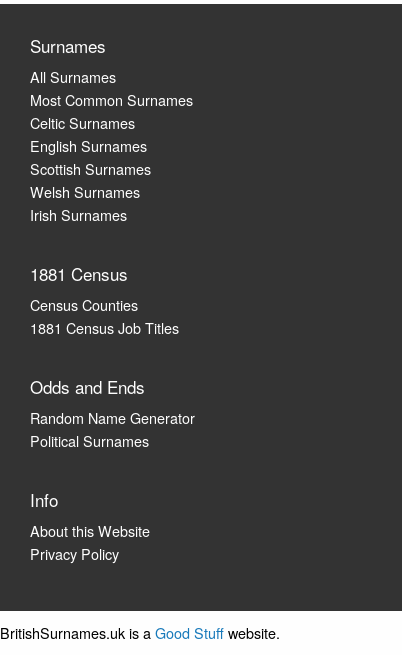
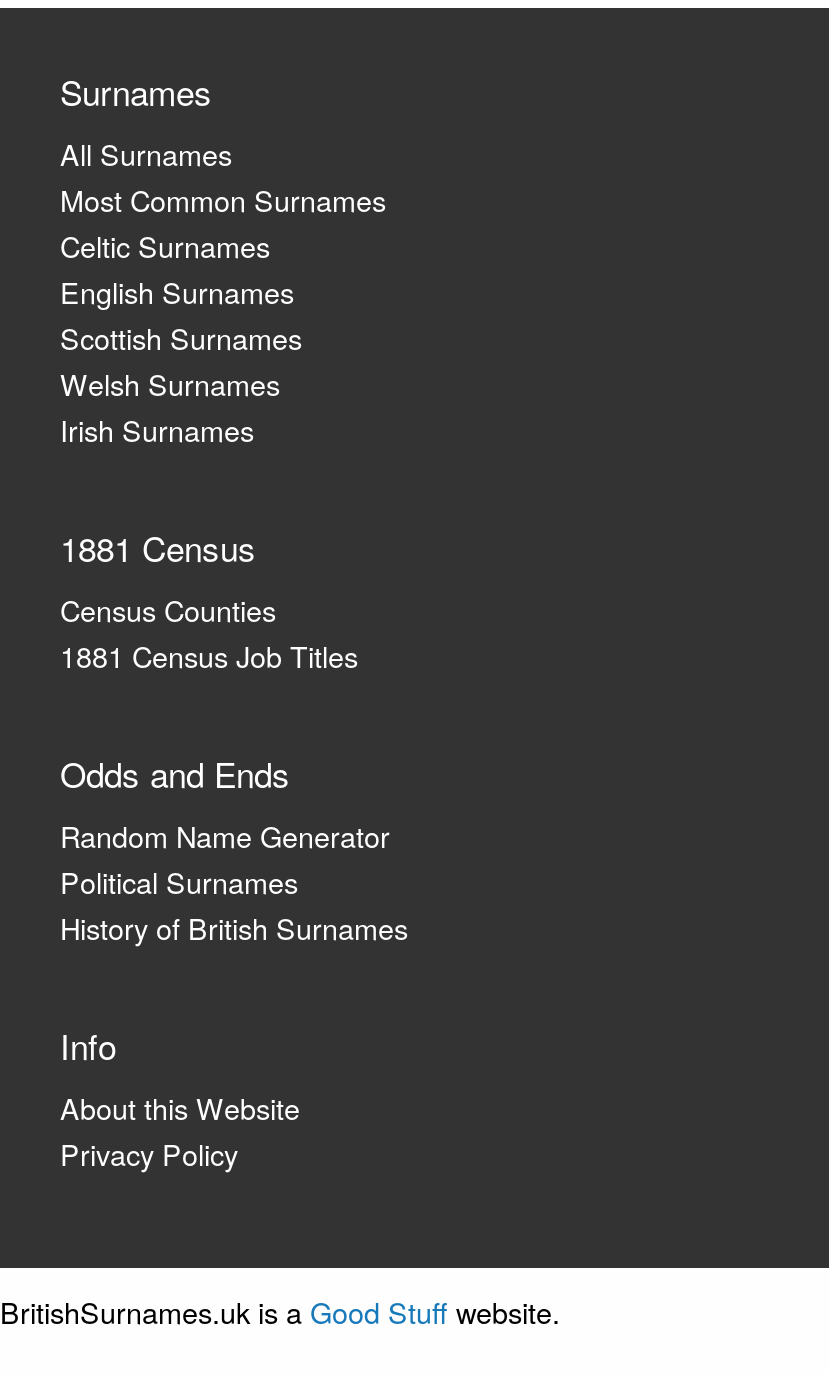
+ History of British Surnames
